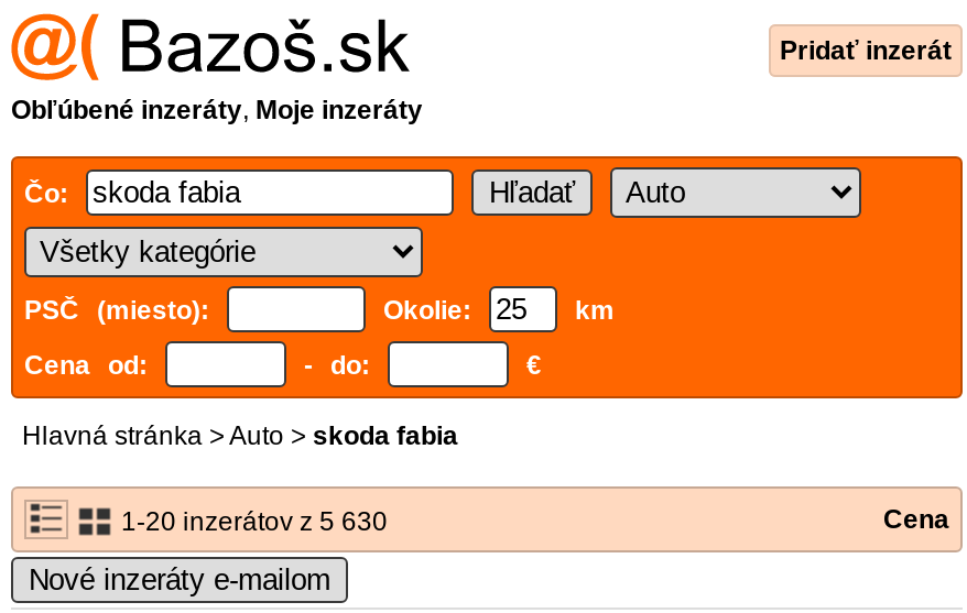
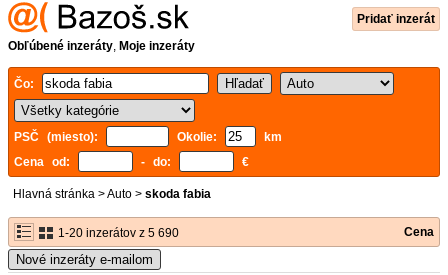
- 1-20 inzerátov z 5 630
+ 1-20 inzerátov z 5 690
